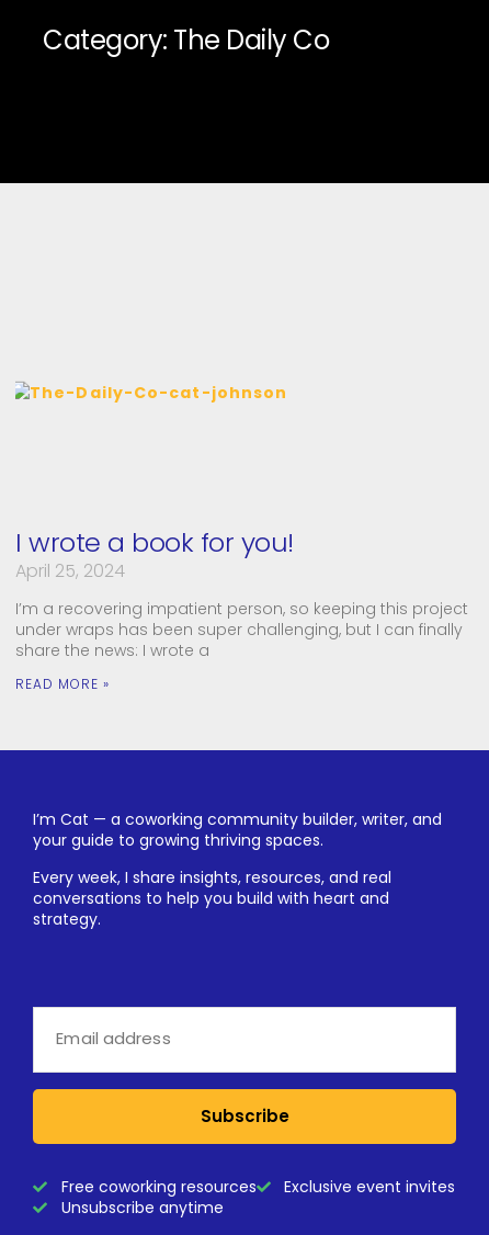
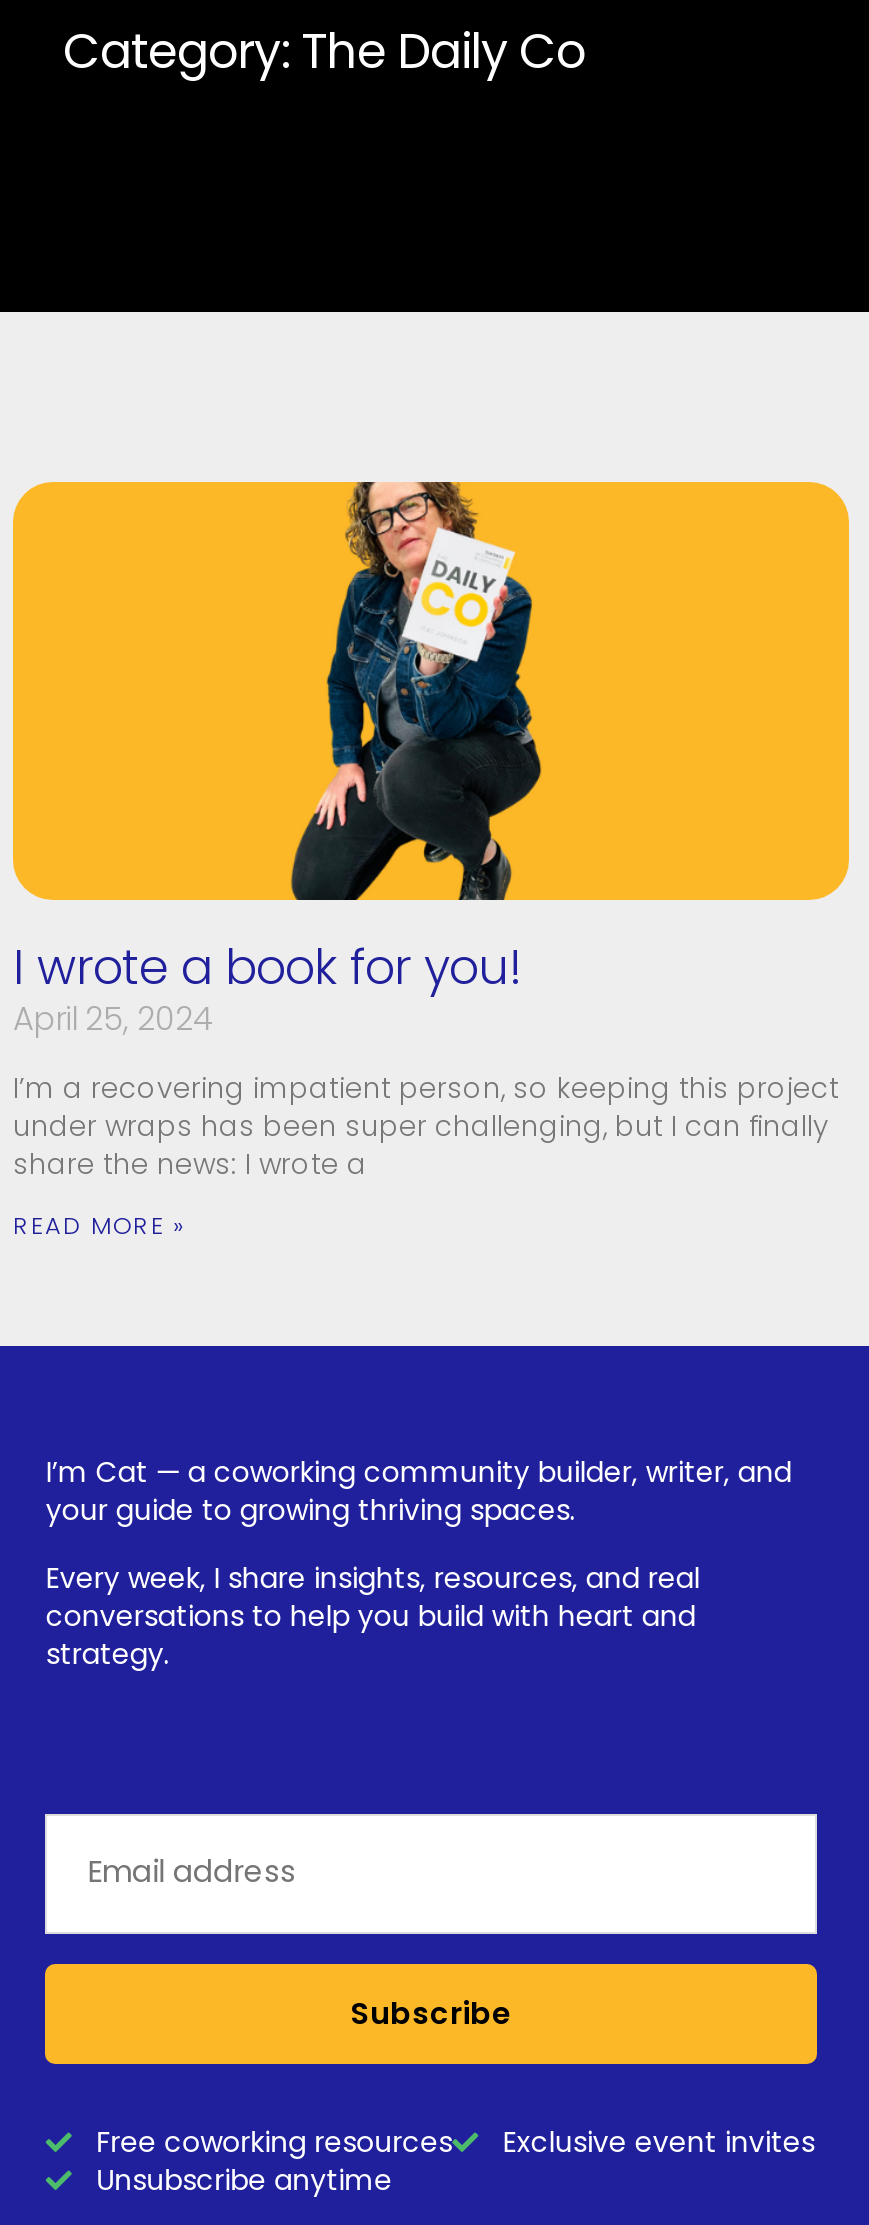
+ [image]
